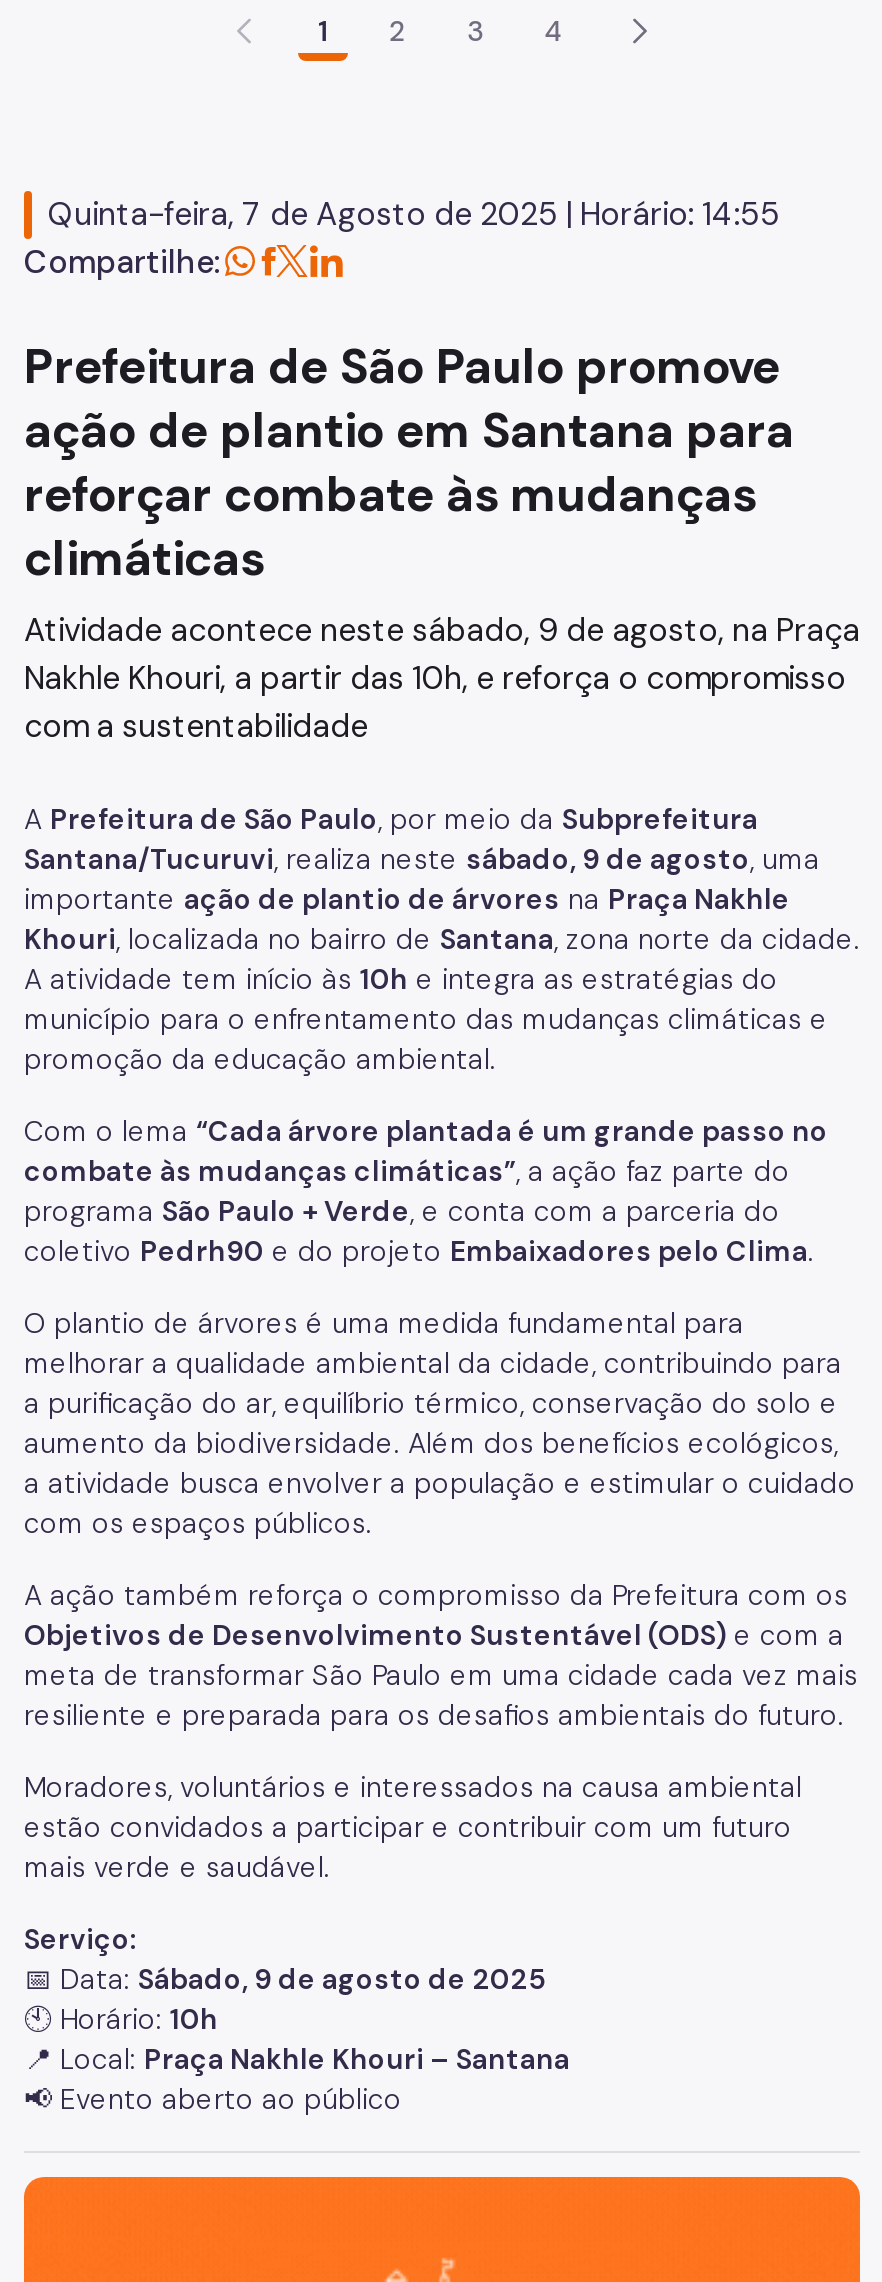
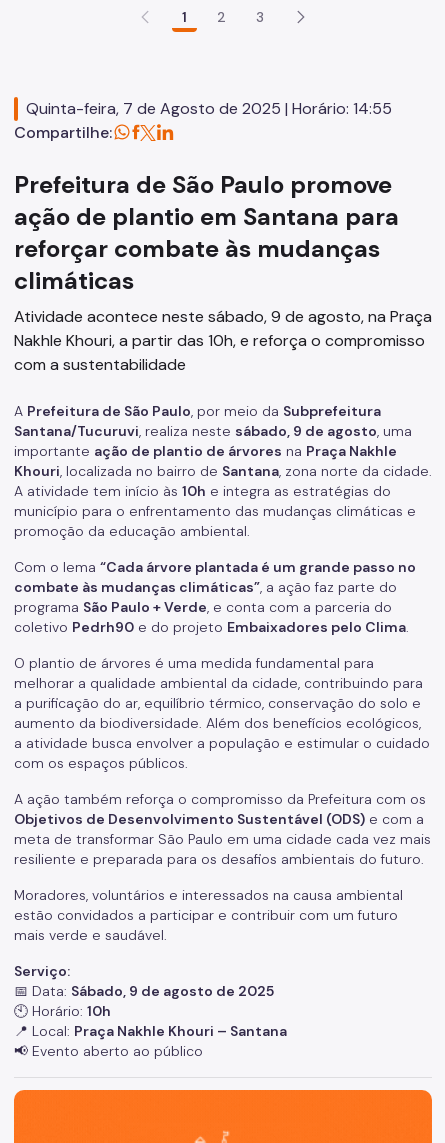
- 4
